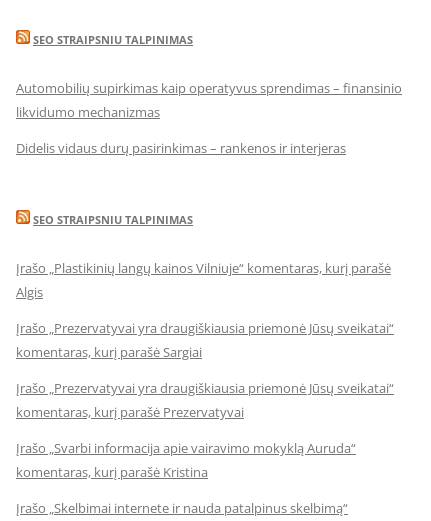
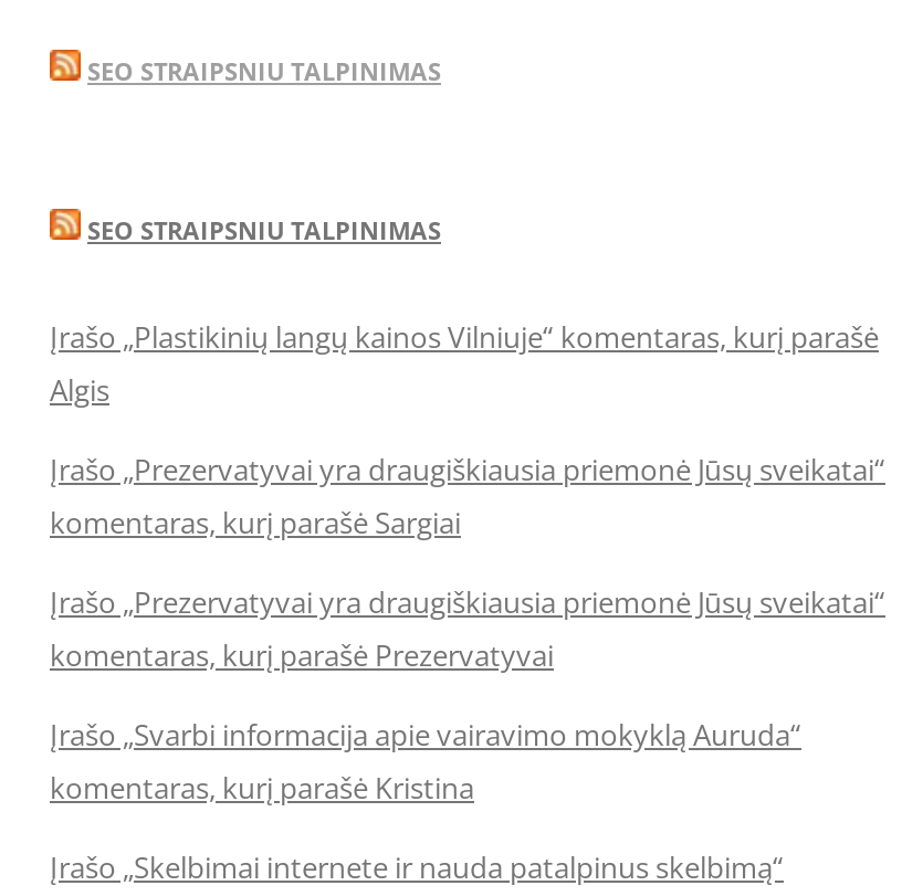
- Automobilių supirkimas kaip operatyvus sprendimas – finansinio
- likvidumo mechanizmas
- Didelis vidaus durų pasirinkimas – rankenos ir interjeras
